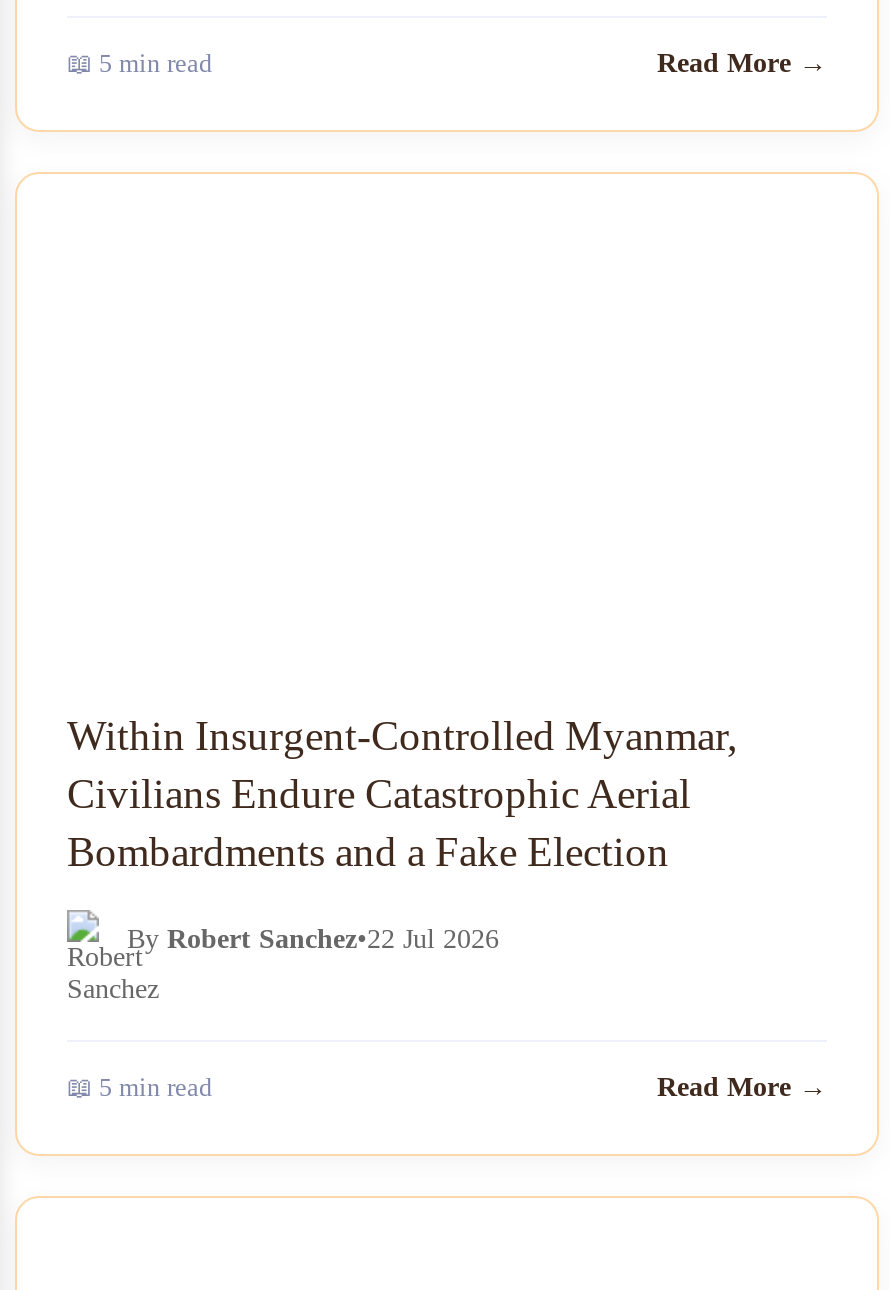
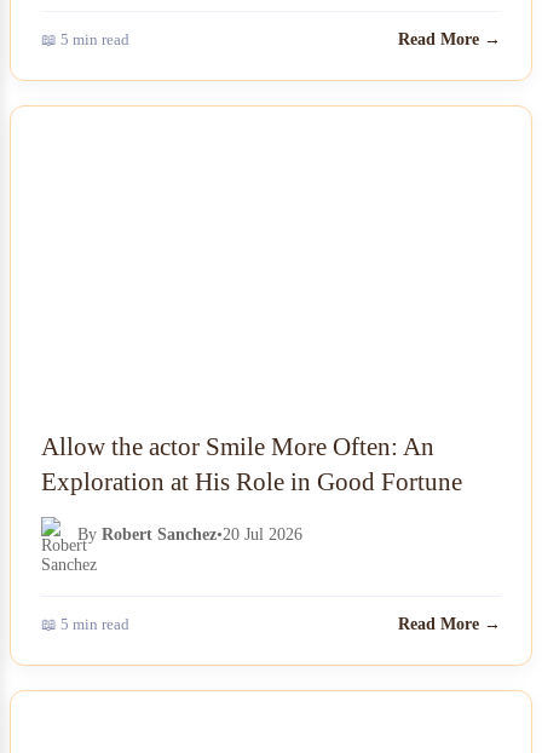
- Within Insurgent-Controlled Myanmar,
- Civilians Endure Catastrophic Aerial
- Bombardments and a Fake Election
+ Allow the actor Smile More Often: An
+ Exploration at His Role in Good Fortune

- By Robert Sanchez•22 Jul 2026
+ By Robert Sanchez•20 Jul 2026
